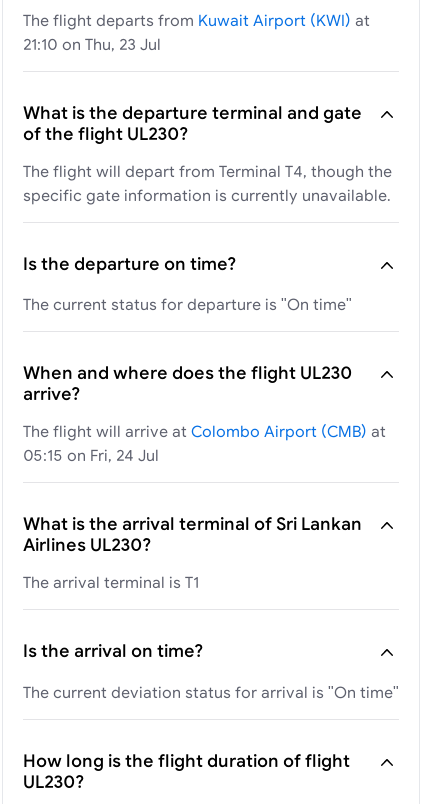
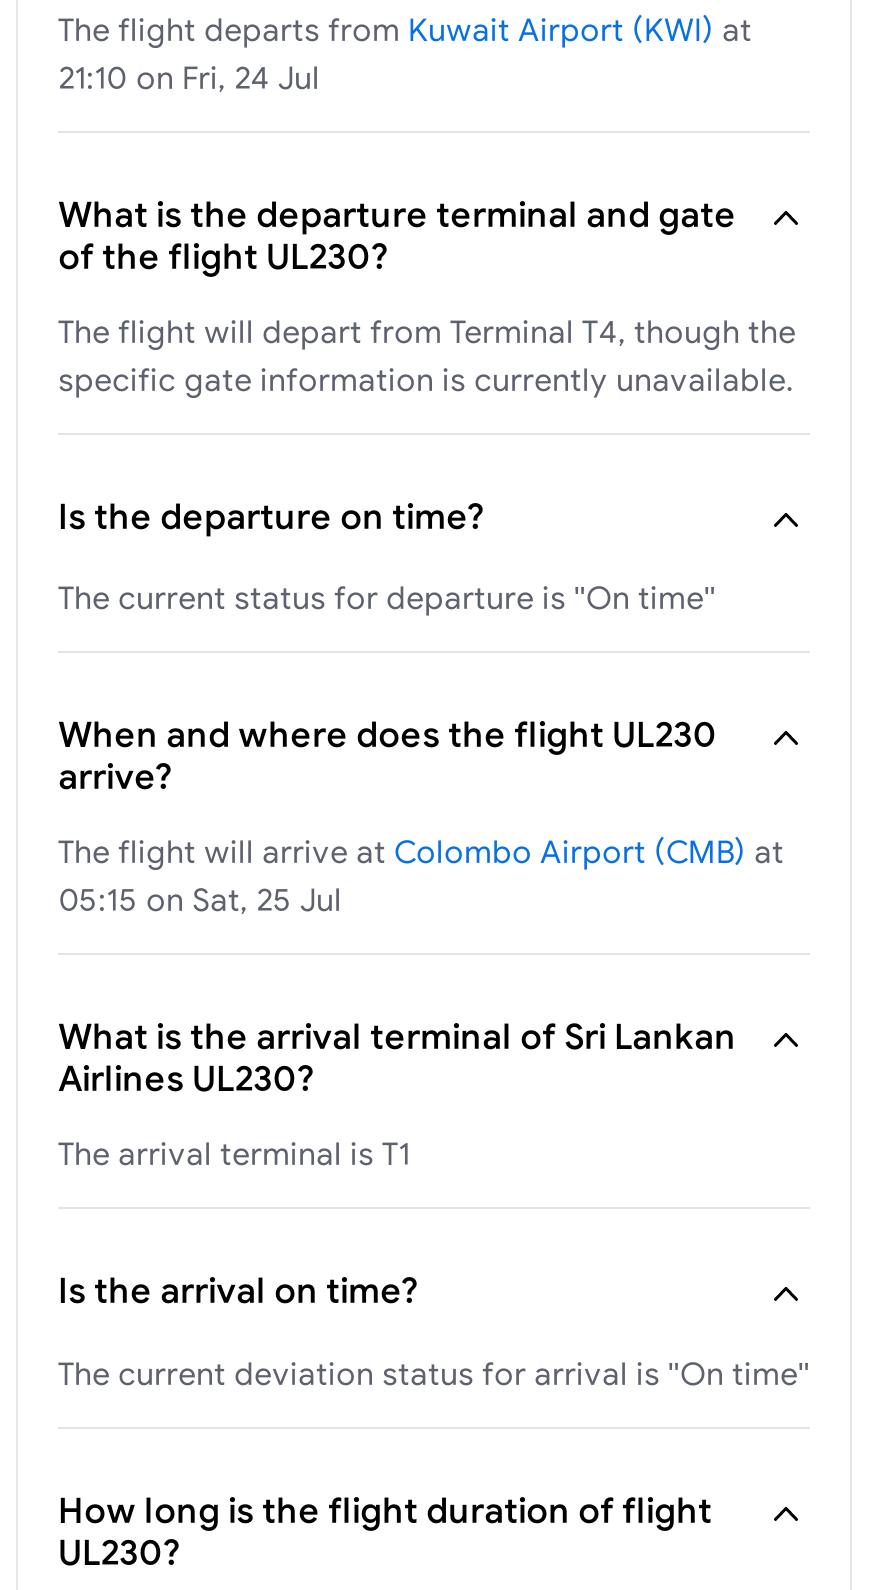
- 21:10 on Thu, 23 Jul
+ 21:10 on Fri, 24 Jul

- 05:15 on Fri, 24 Jul
+ 05:15 on Sat, 25 Jul
